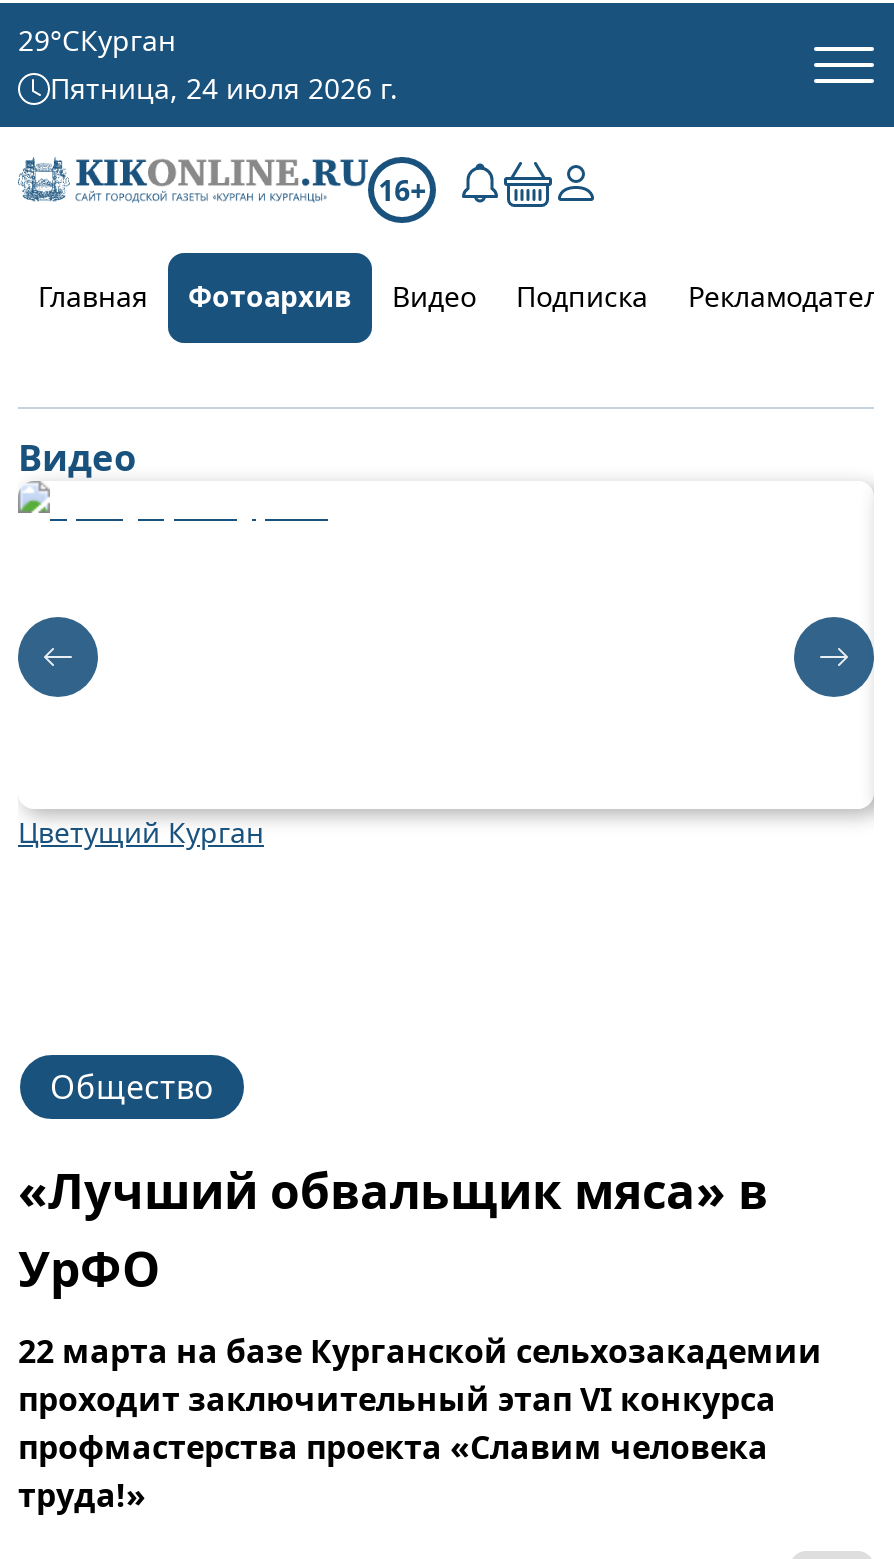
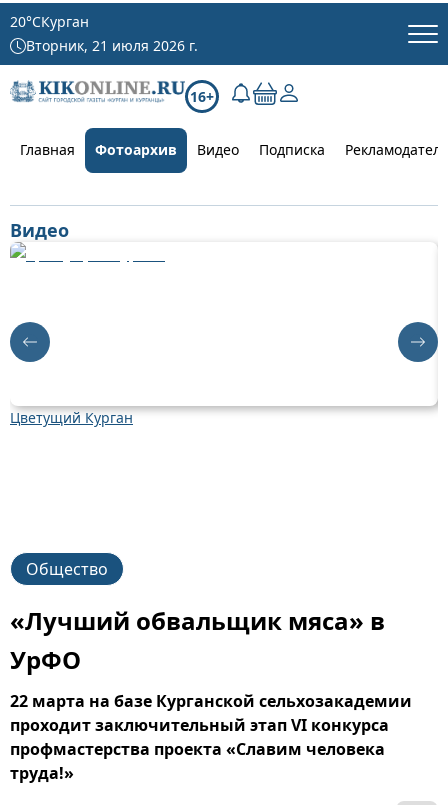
- 29°CКурган
+ 20°CКурган

- Пятница, 24 июля 2026 г.
+ Вторник, 21 июля 2026 г.

- [image]
+ [image]

- [image]
+ [image]
